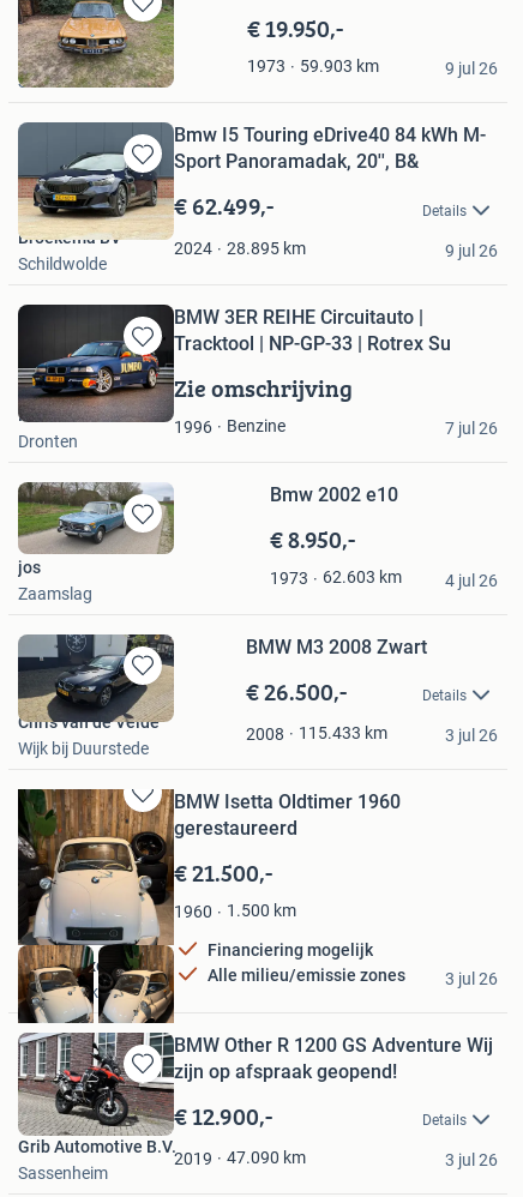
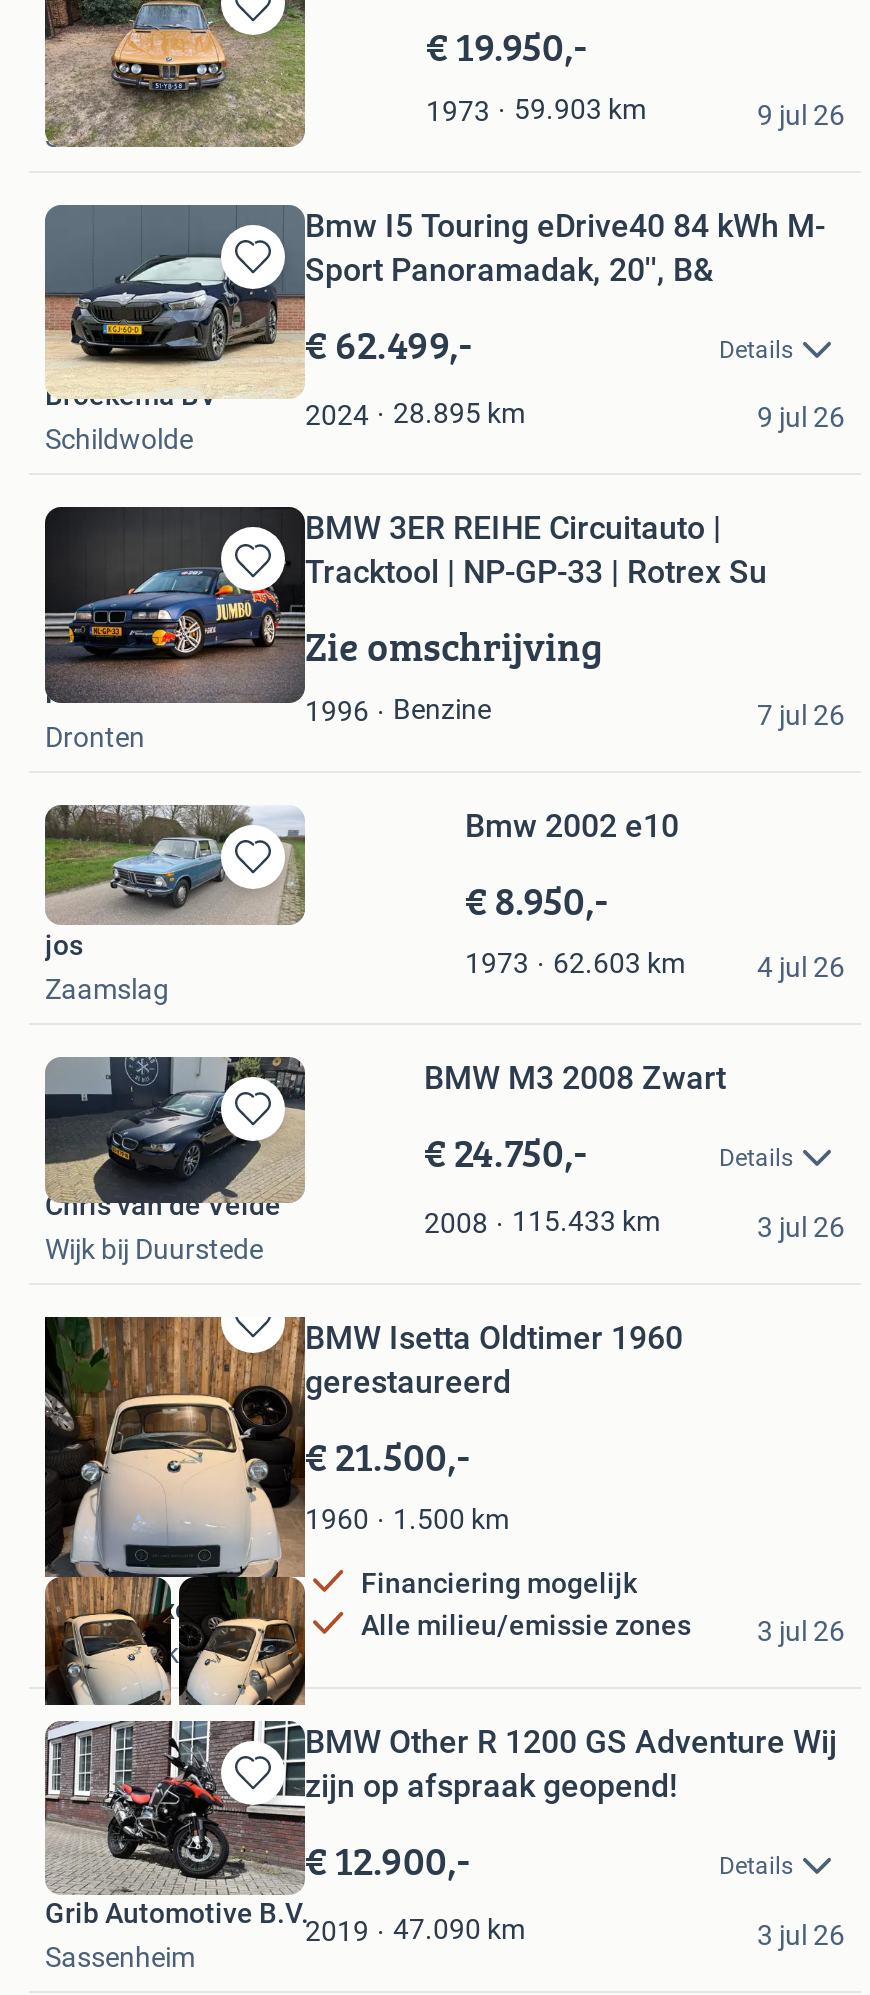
- € 26.500,-
+ € 24.750,-
